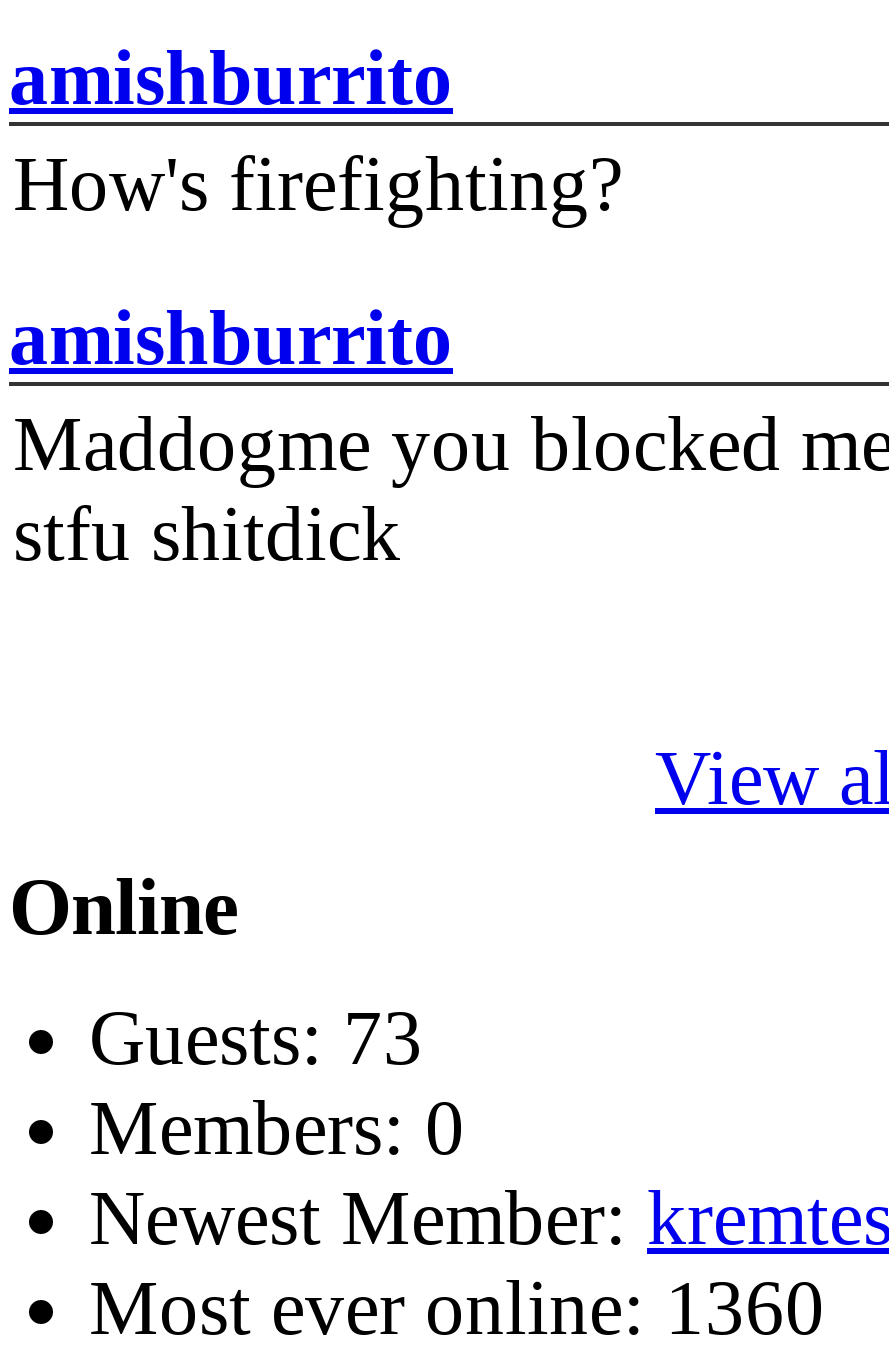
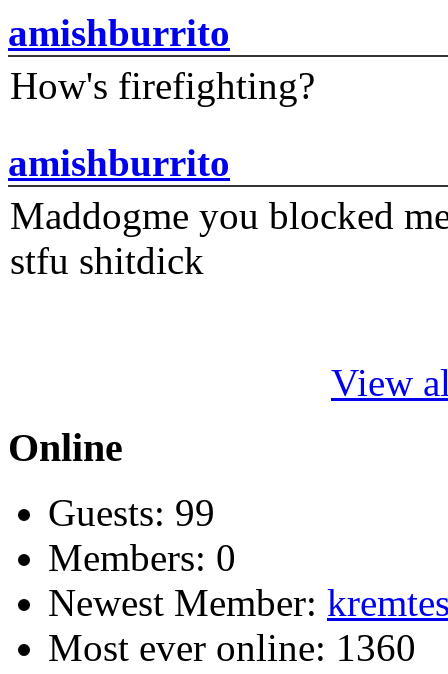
- Guests: 73
+ Guests: 99
